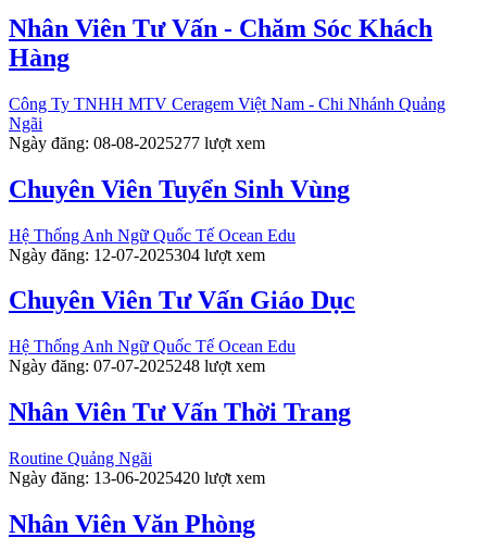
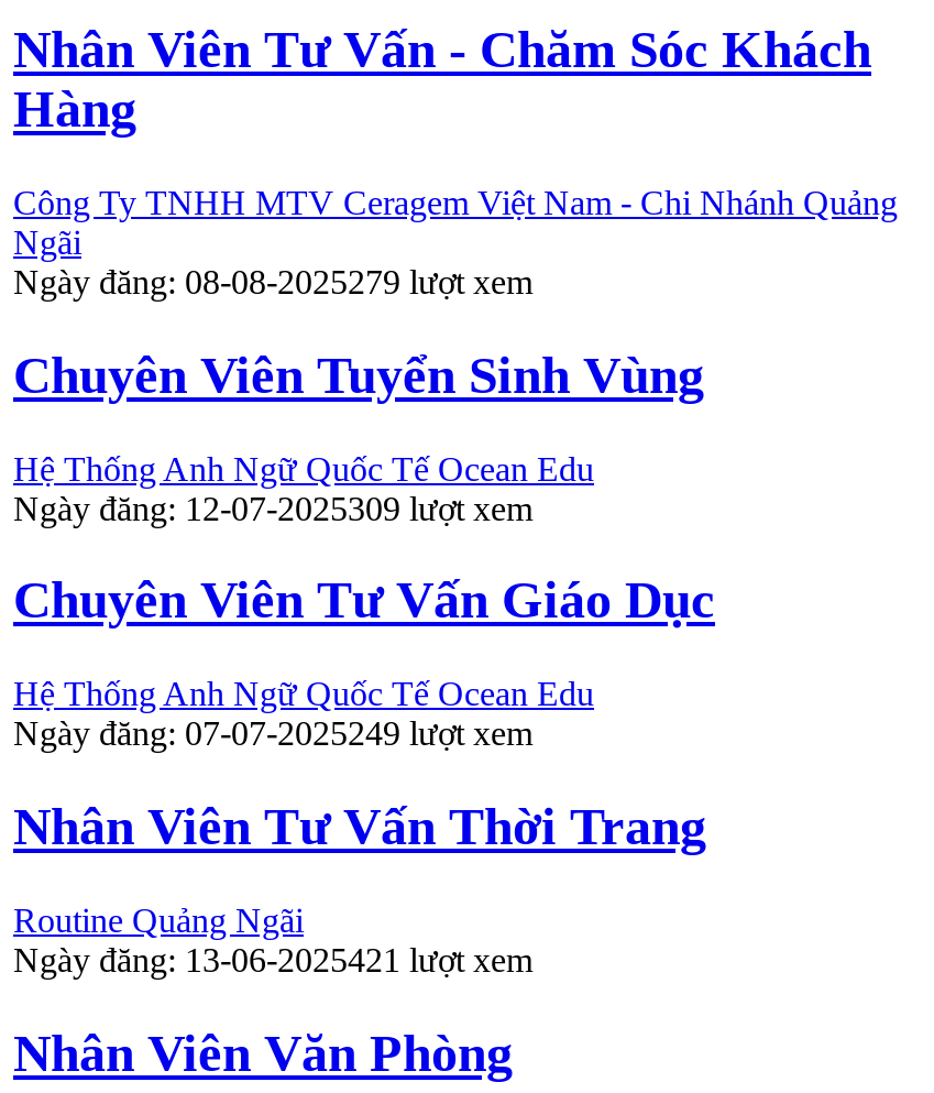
- Ngày đăng: 08-08-2025277 lượt xem
+ Ngày đăng: 08-08-2025279 lượt xem

- Ngày đăng: 12-07-2025304 lượt xem
+ Ngày đăng: 12-07-2025309 lượt xem

- Ngày đăng: 07-07-2025248 lượt xem
+ Ngày đăng: 07-07-2025249 lượt xem

- Ngày đăng: 13-06-2025420 lượt xem
+ Ngày đăng: 13-06-2025421 lượt xem
